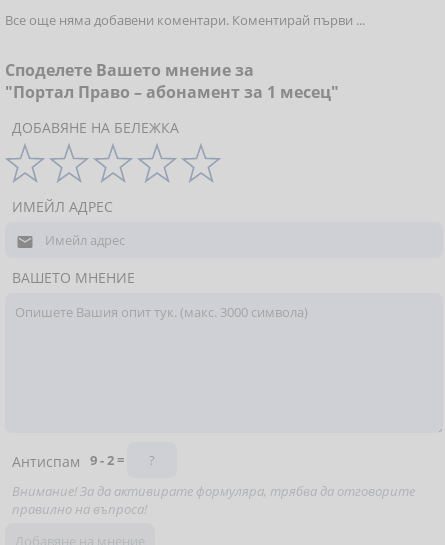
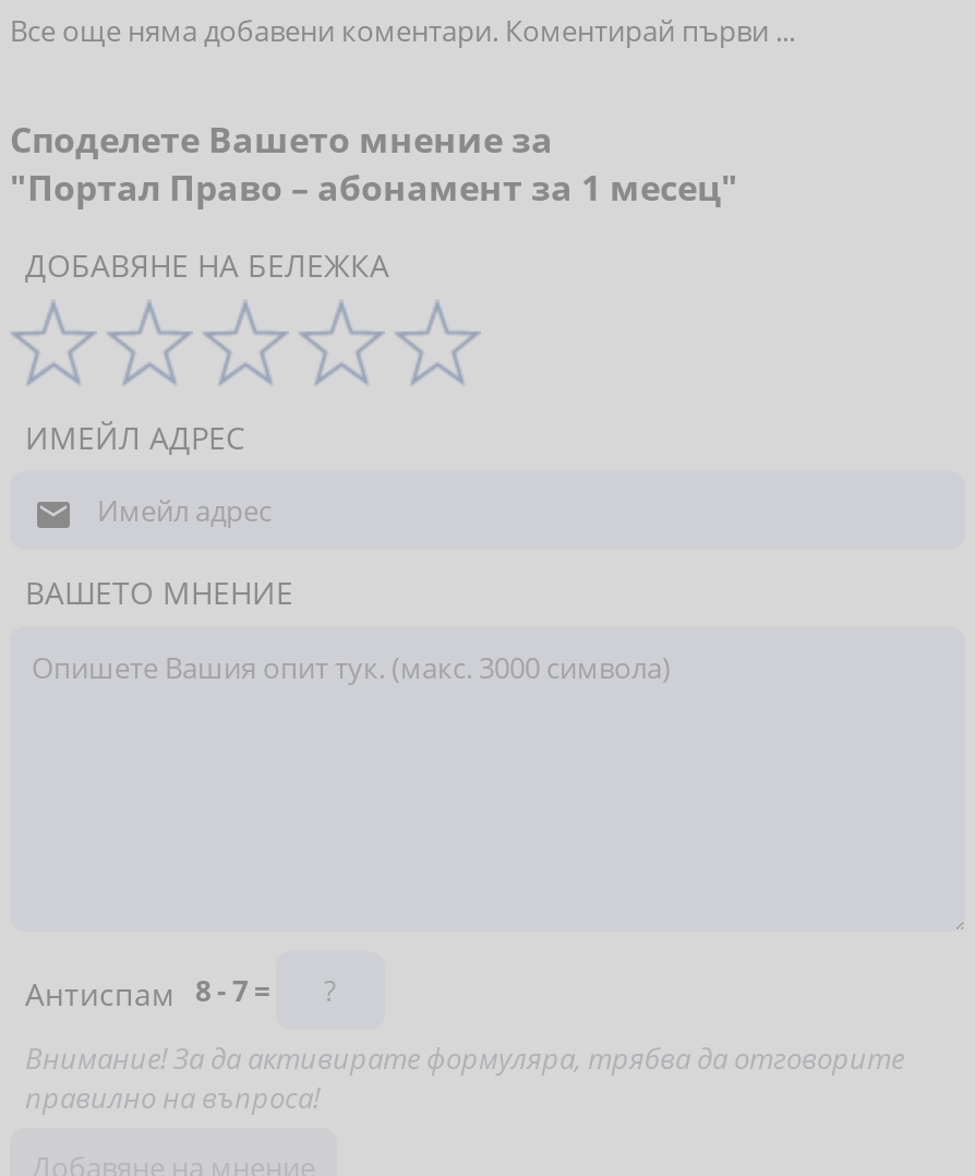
- Антиспам 9 - 2 =
+ Антиспам 8 - 7 =
